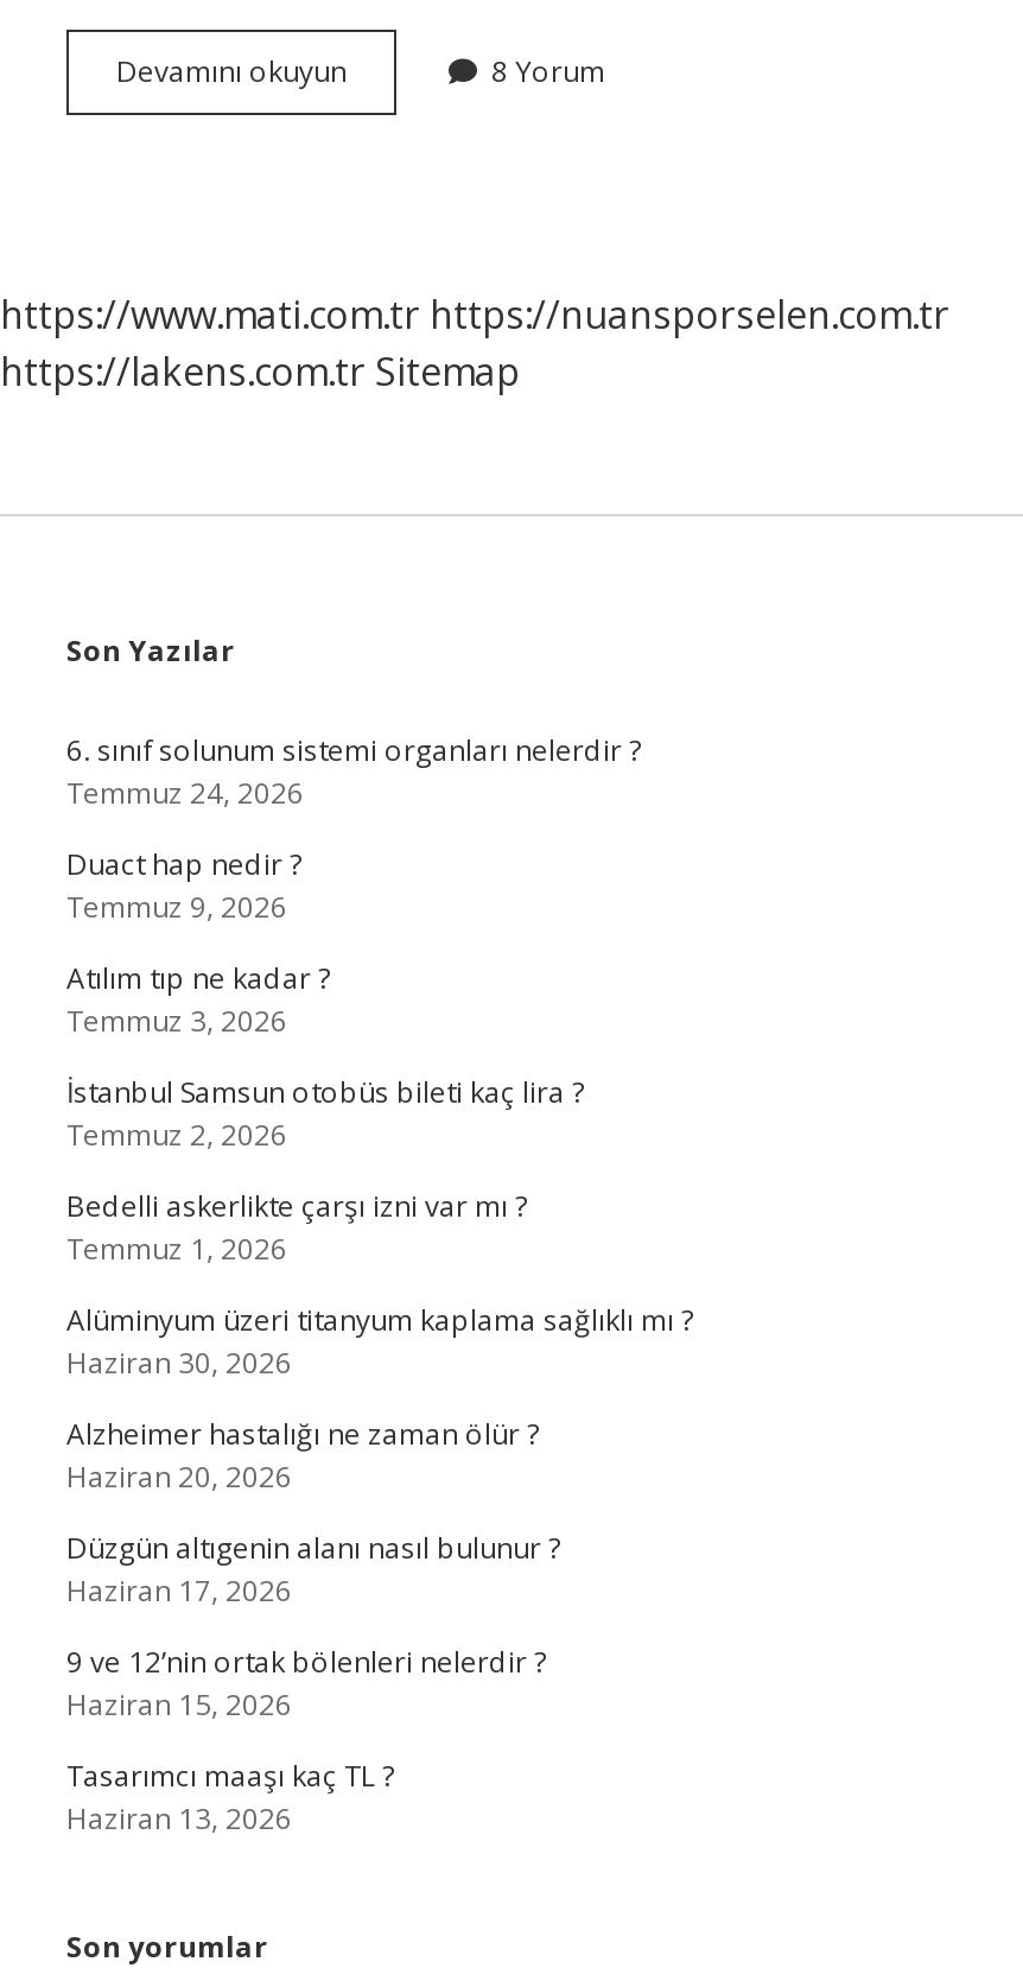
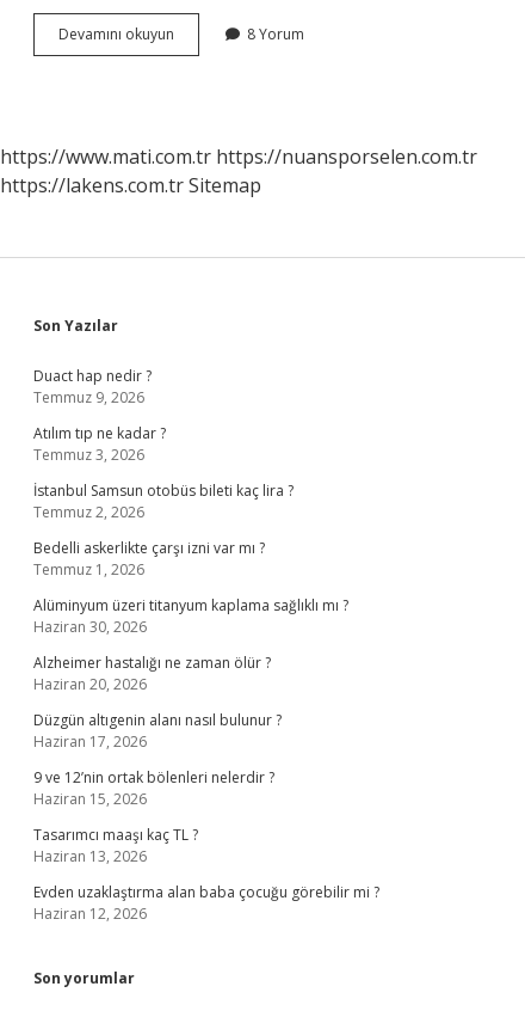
- 6. sınıf solunum sistemi organları nelerdir ?
- Temmuz 24, 2026

moved up: Duact hap nedir ? | Temmuz 9, 2026 | Atılım tıp ne kadar ? | ... | Tasarımcı maaşı kaç TL ? | Haziran 13, 2026

+ Evden uzaklaştırma alan baba çocuğu görebilir mi ?
+ Haziran 12, 2026
